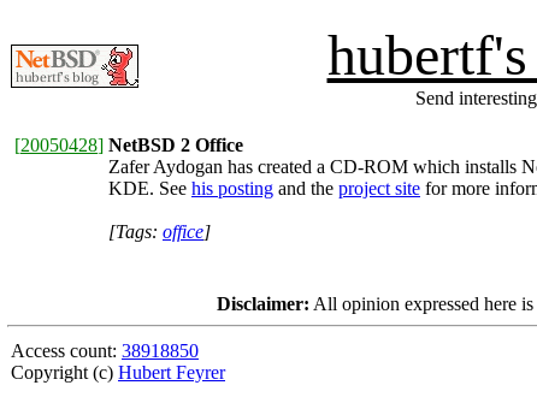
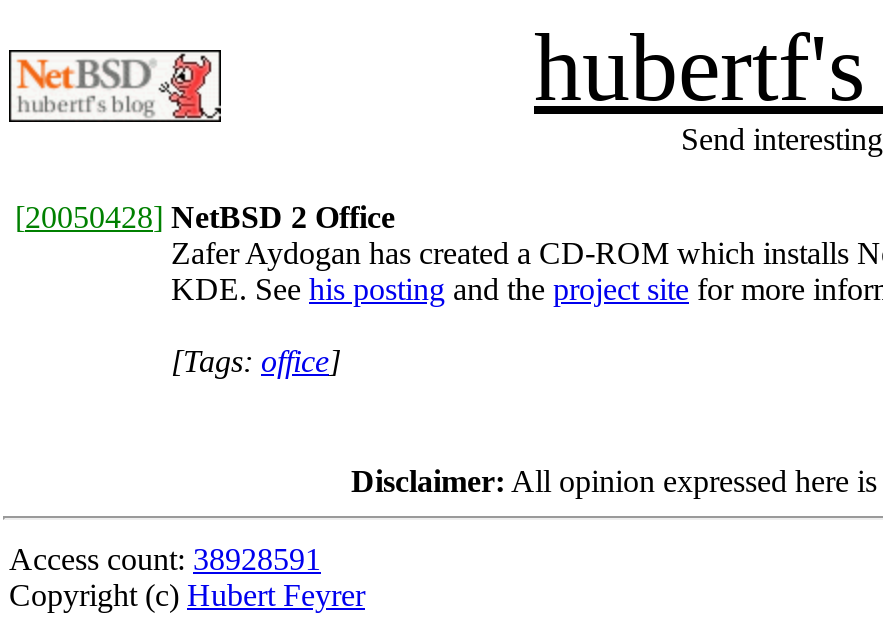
- Access count: 38918850
+ Access count: 38928591
